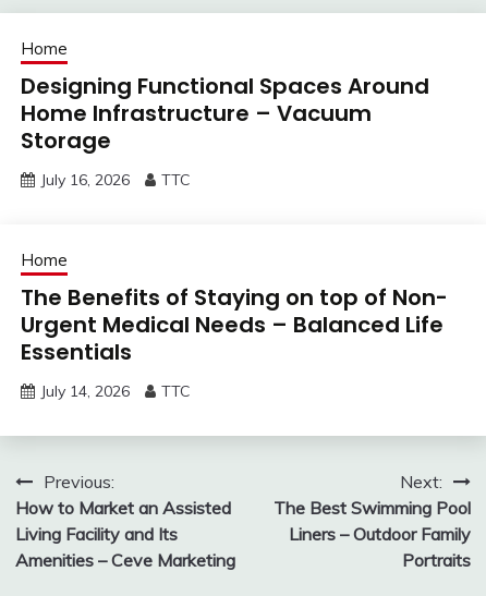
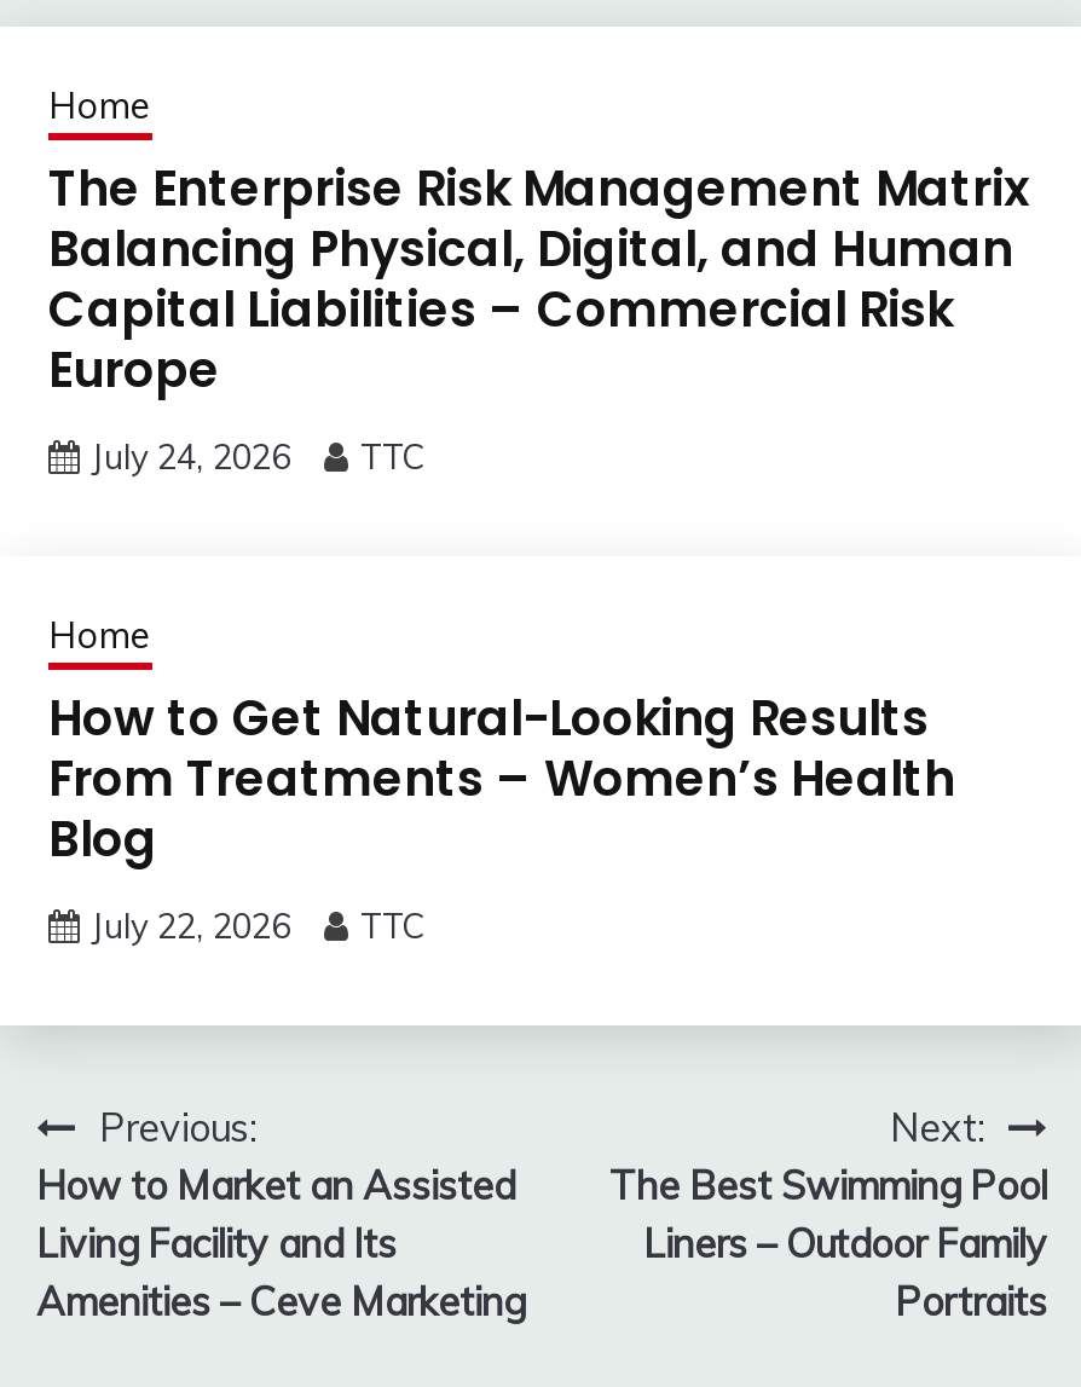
- Designing Functional Spaces Around
- Home Infrastructure – Vacuum
- Storage
+ The Enterprise Risk Management Matrix
+ Balancing Physical, Digital, and Human
+ Capital Liabilities – Commercial Risk
+ Europe

- July 16, 2026 TTC
+ July 24, 2026 TTC

- The Benefits of Staying on top of Non-
- Urgent Medical Needs – Balanced Life
- Essentials
+ How to Get Natural-Looking Results
+ From Treatments – Women’s Health
+ Blog

- July 14, 2026 TTC
+ July 22, 2026 TTC
